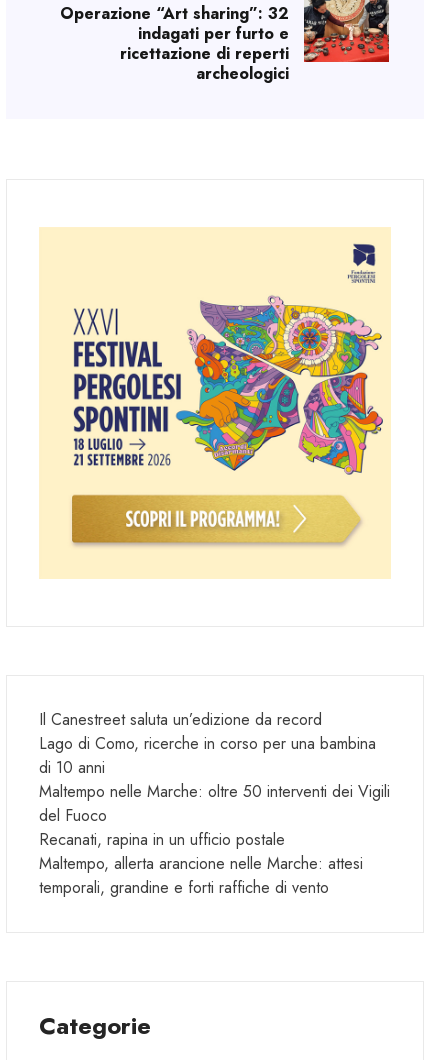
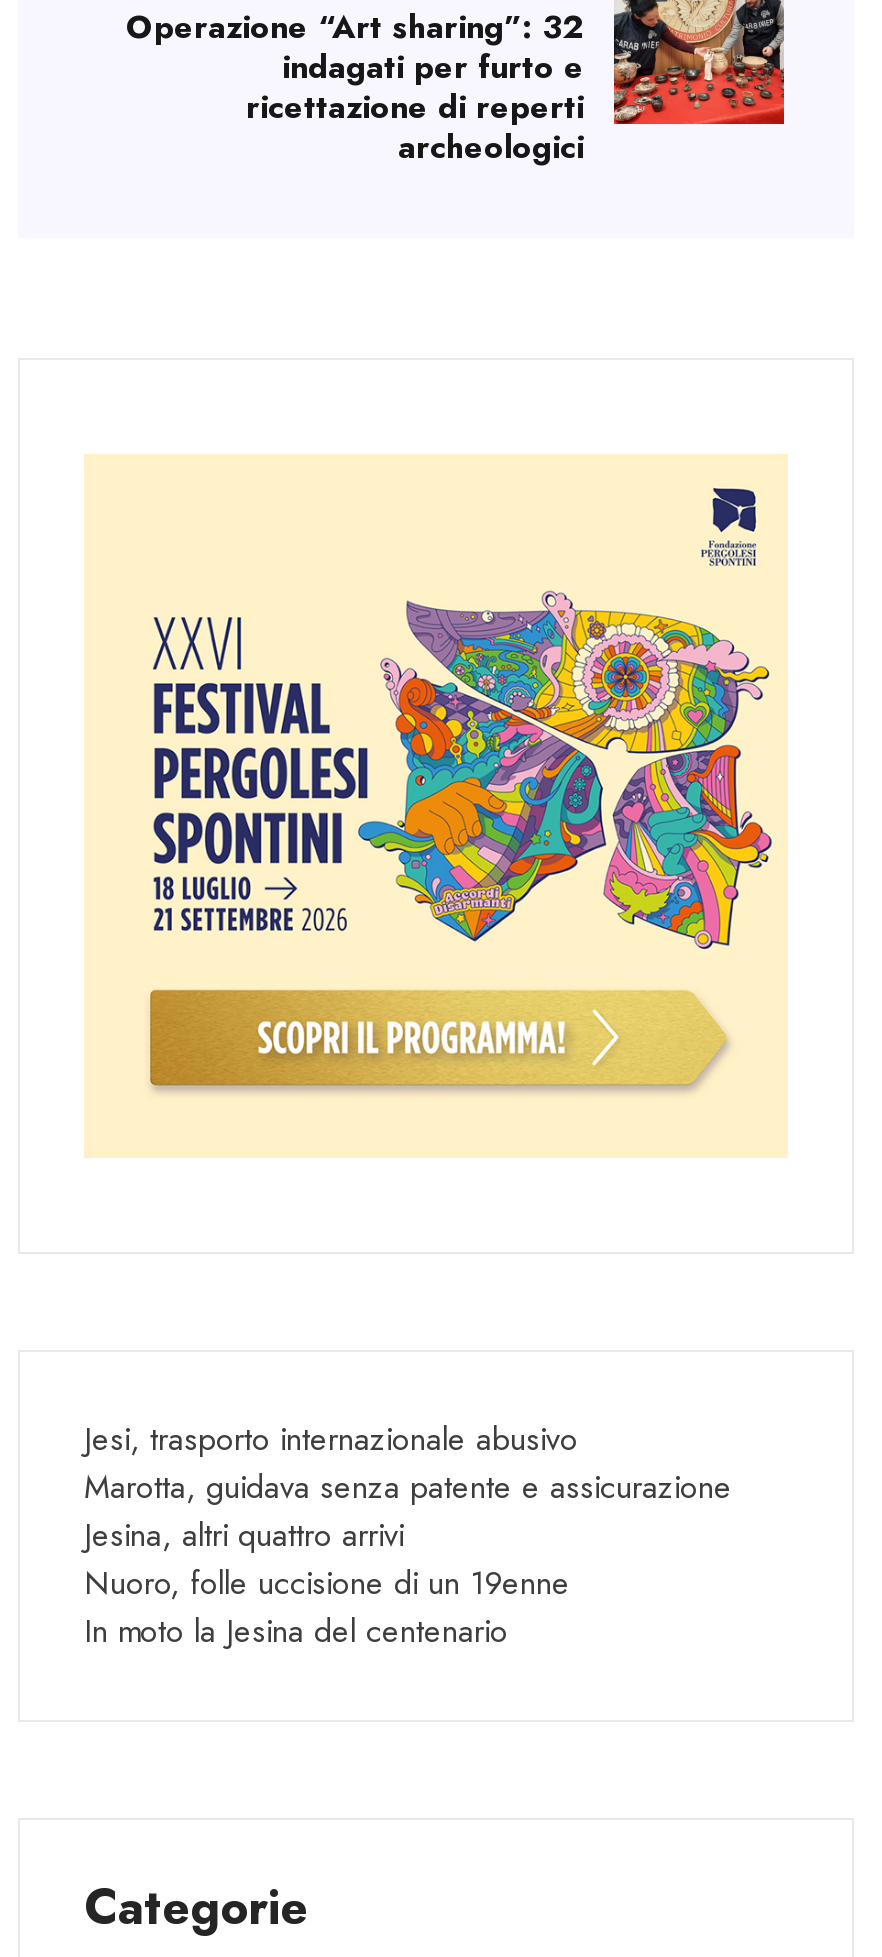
- Il Canestreet saluta un’edizione da record
- Lago di Como, ricerche in corso per una bambina
- di 10 anni
- Maltempo nelle Marche: oltre 50 interventi dei Vigili
- del Fuoco
- Recanati, rapina in un ufficio postale
- Maltempo, allerta arancione nelle Marche: attesi
- temporali, grandine e forti raffiche di vento
+ Jesi, trasporto internazionale abusivo
+ Marotta, guidava senza patente e assicurazione
+ Jesina, altri quattro arrivi
+ Nuoro, folle uccisione di un 19enne
+ In moto la Jesina del centenario
